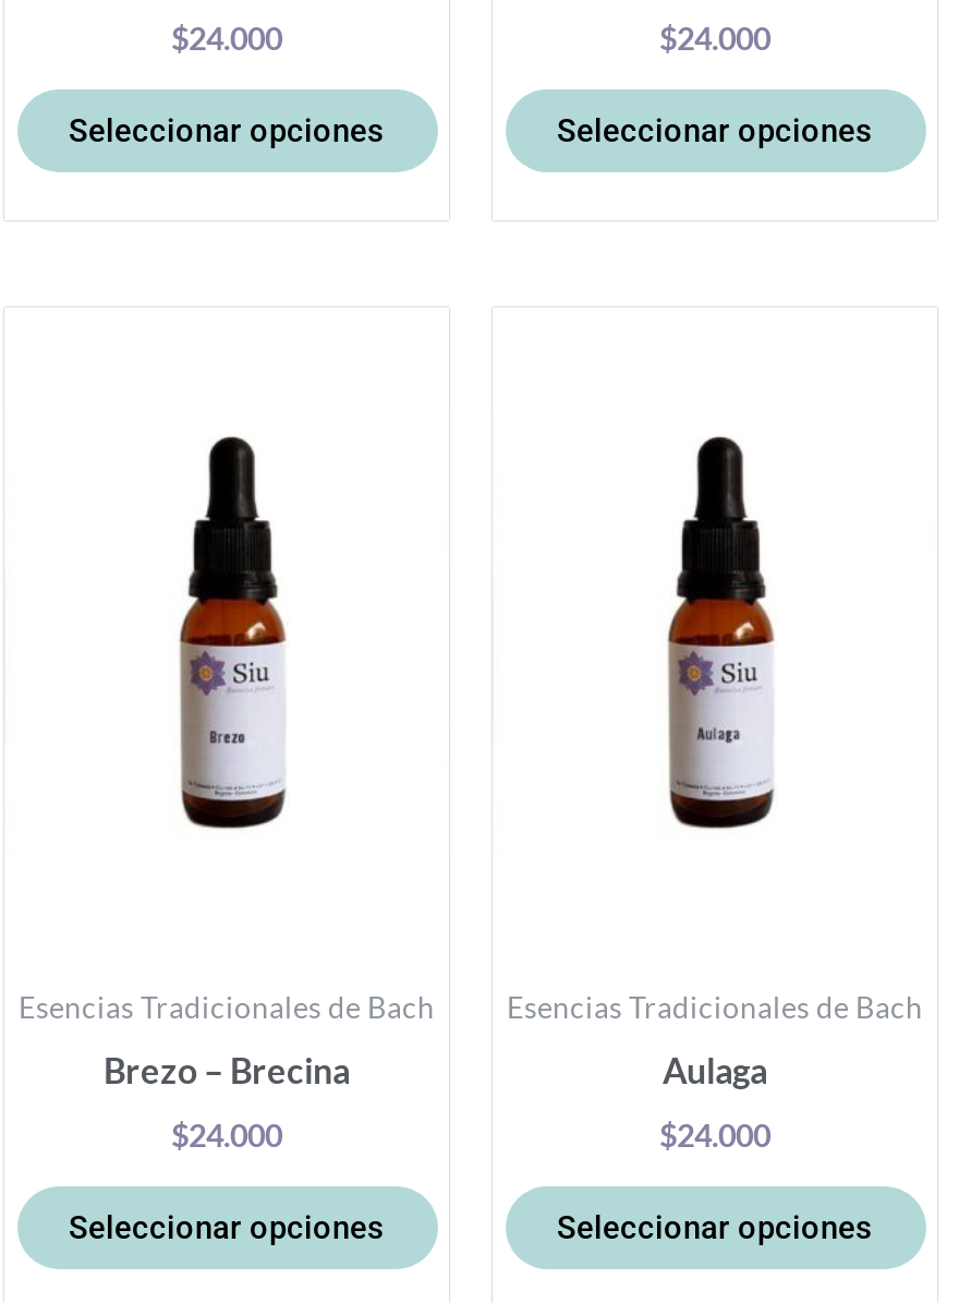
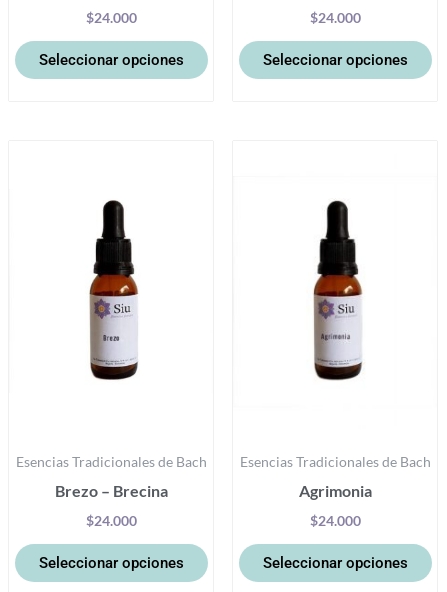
- Aulaga
+ Agrimonia
